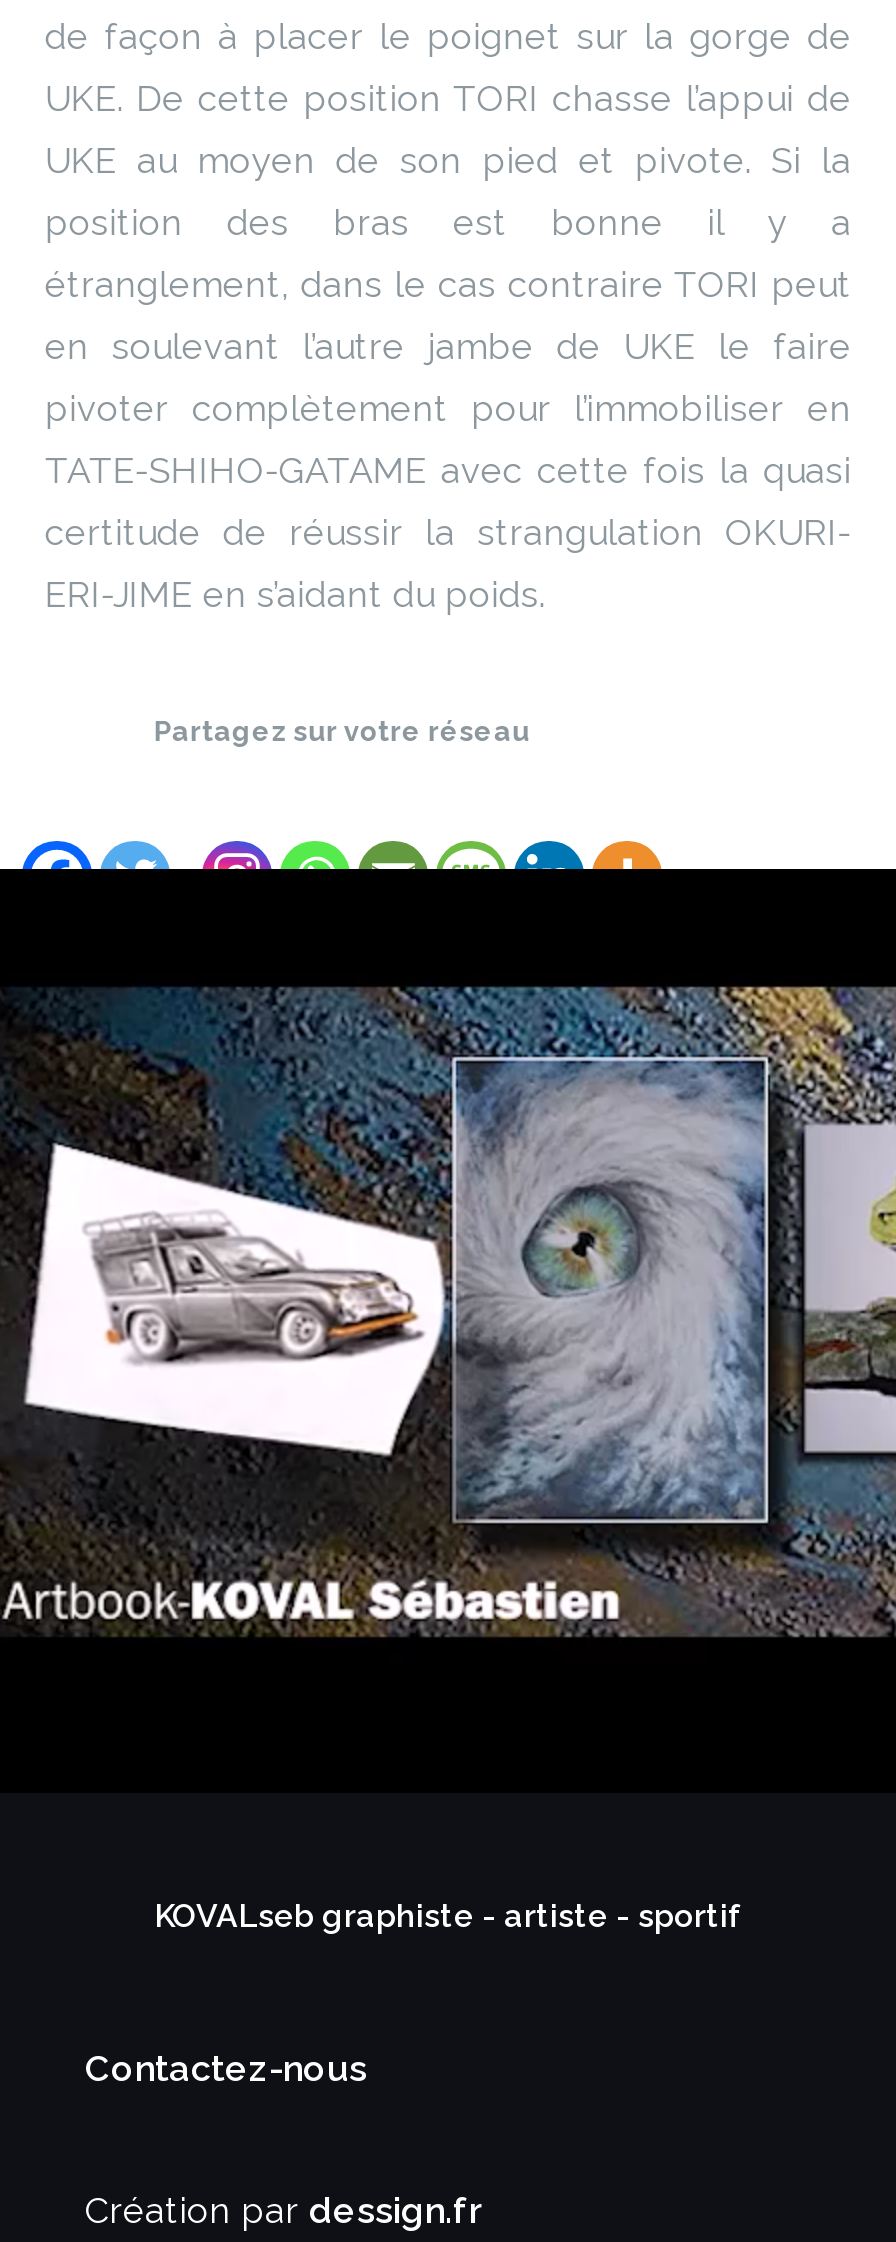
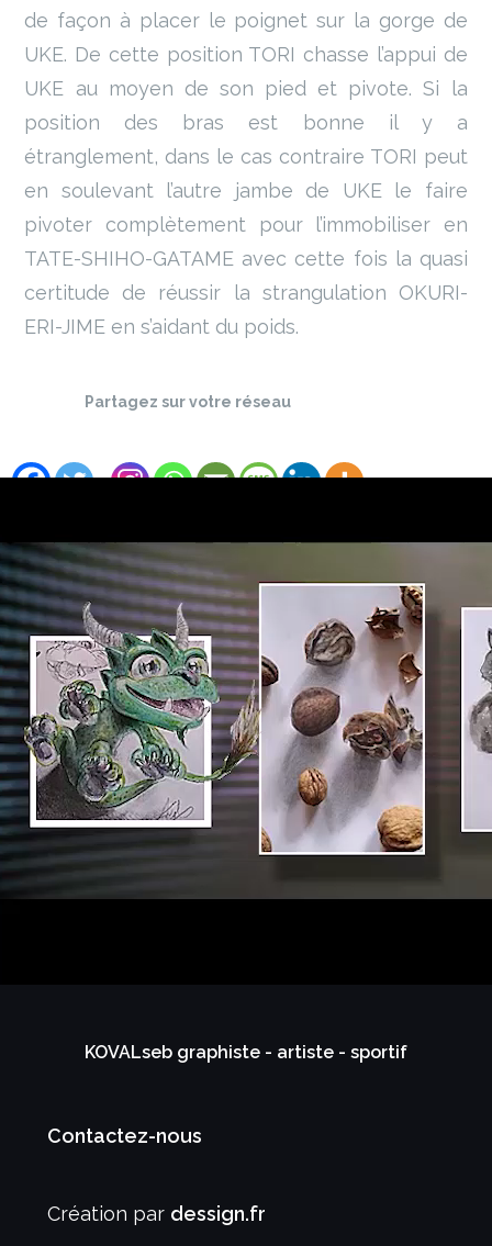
- [image]
+ [image]
